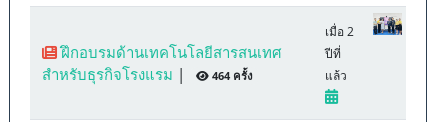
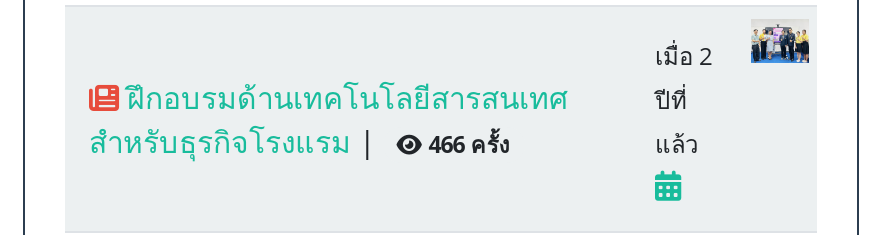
- 464 ครั้ง
+ 466 ครั้ง
